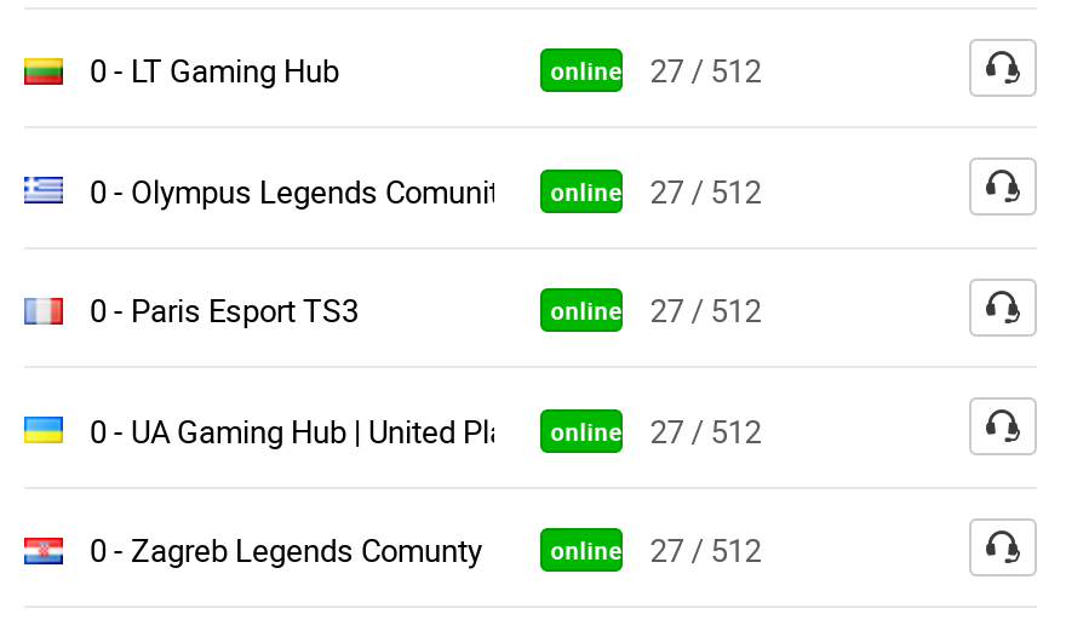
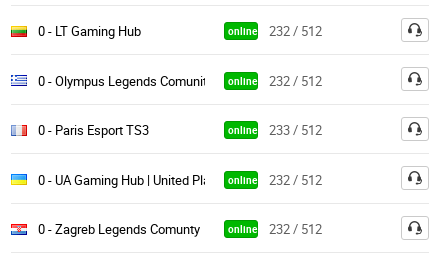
- online 27 / 512
+ online 232 / 512

- 0 - Olympus Legends Comunity online 27 / 512
+ 0 - Olympus Legends Comunity online 232 / 512

- online 27 / 512
+ online 233 / 512

- 27 / 512
+ 232 / 512

- online 27 / 512
+ online 232 / 512
